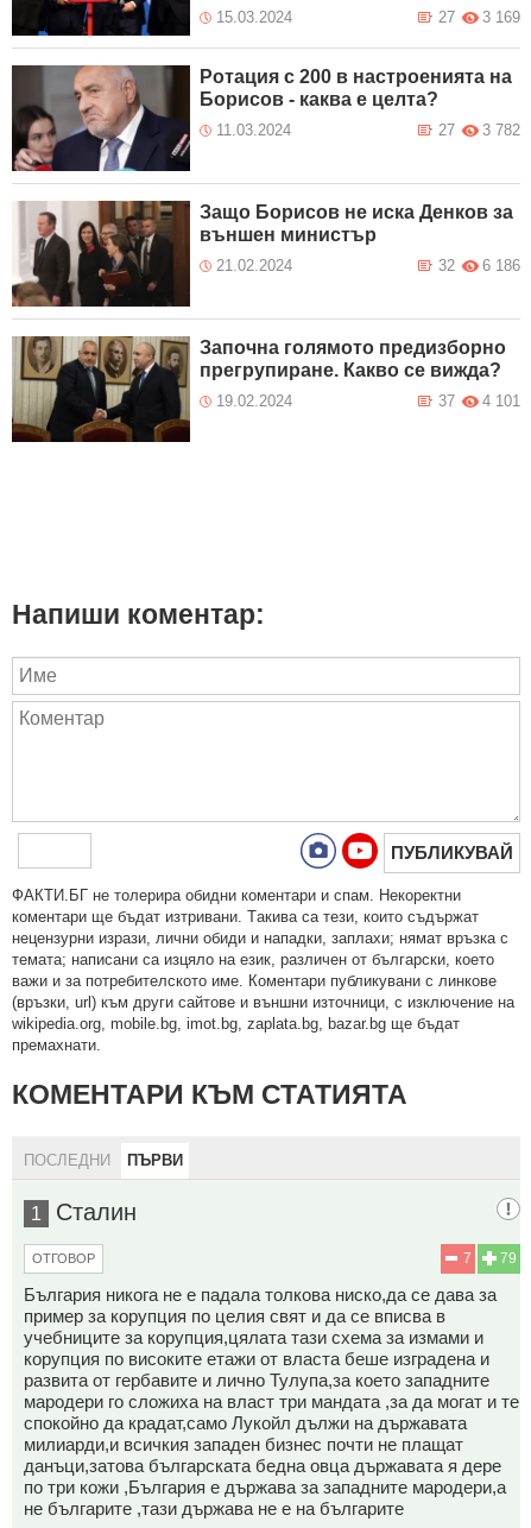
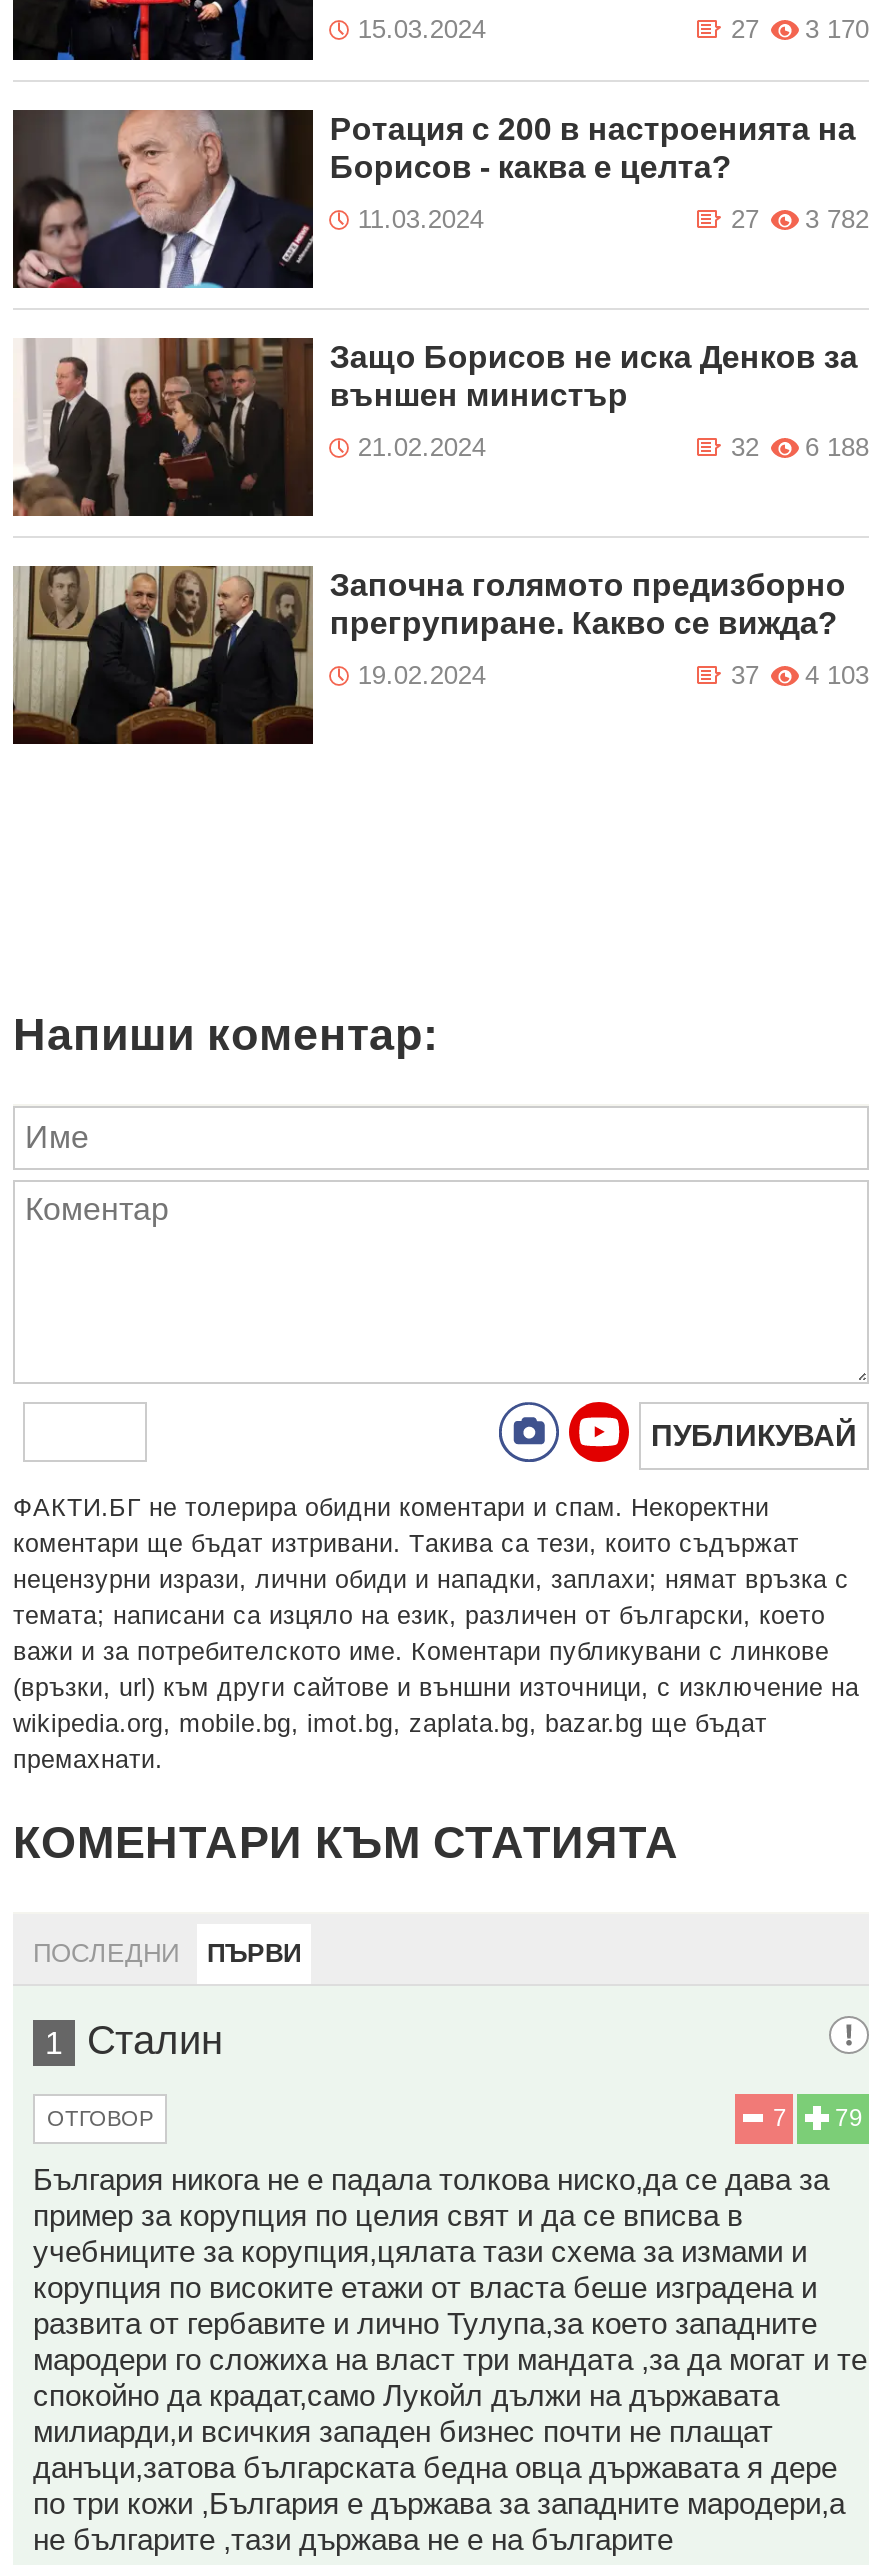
- 27 3 169
+ 27 3 170

- 32 6 186
+ 32 6 188

- 37 4 101
+ 37 4 103
